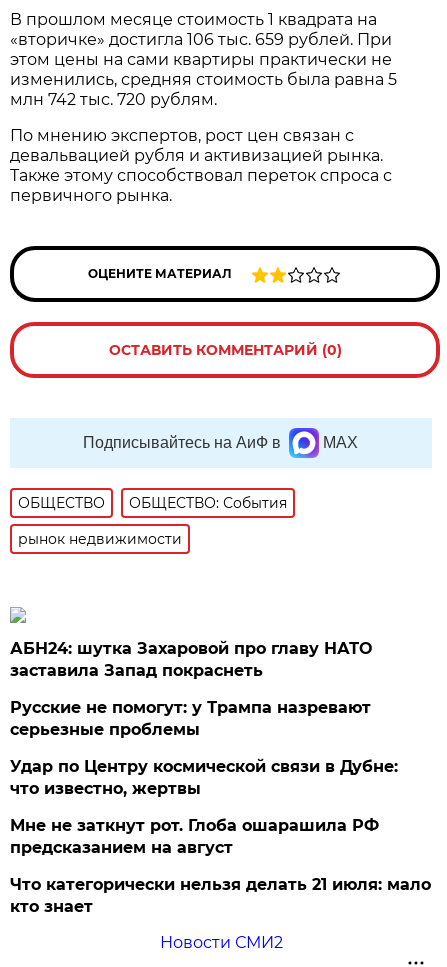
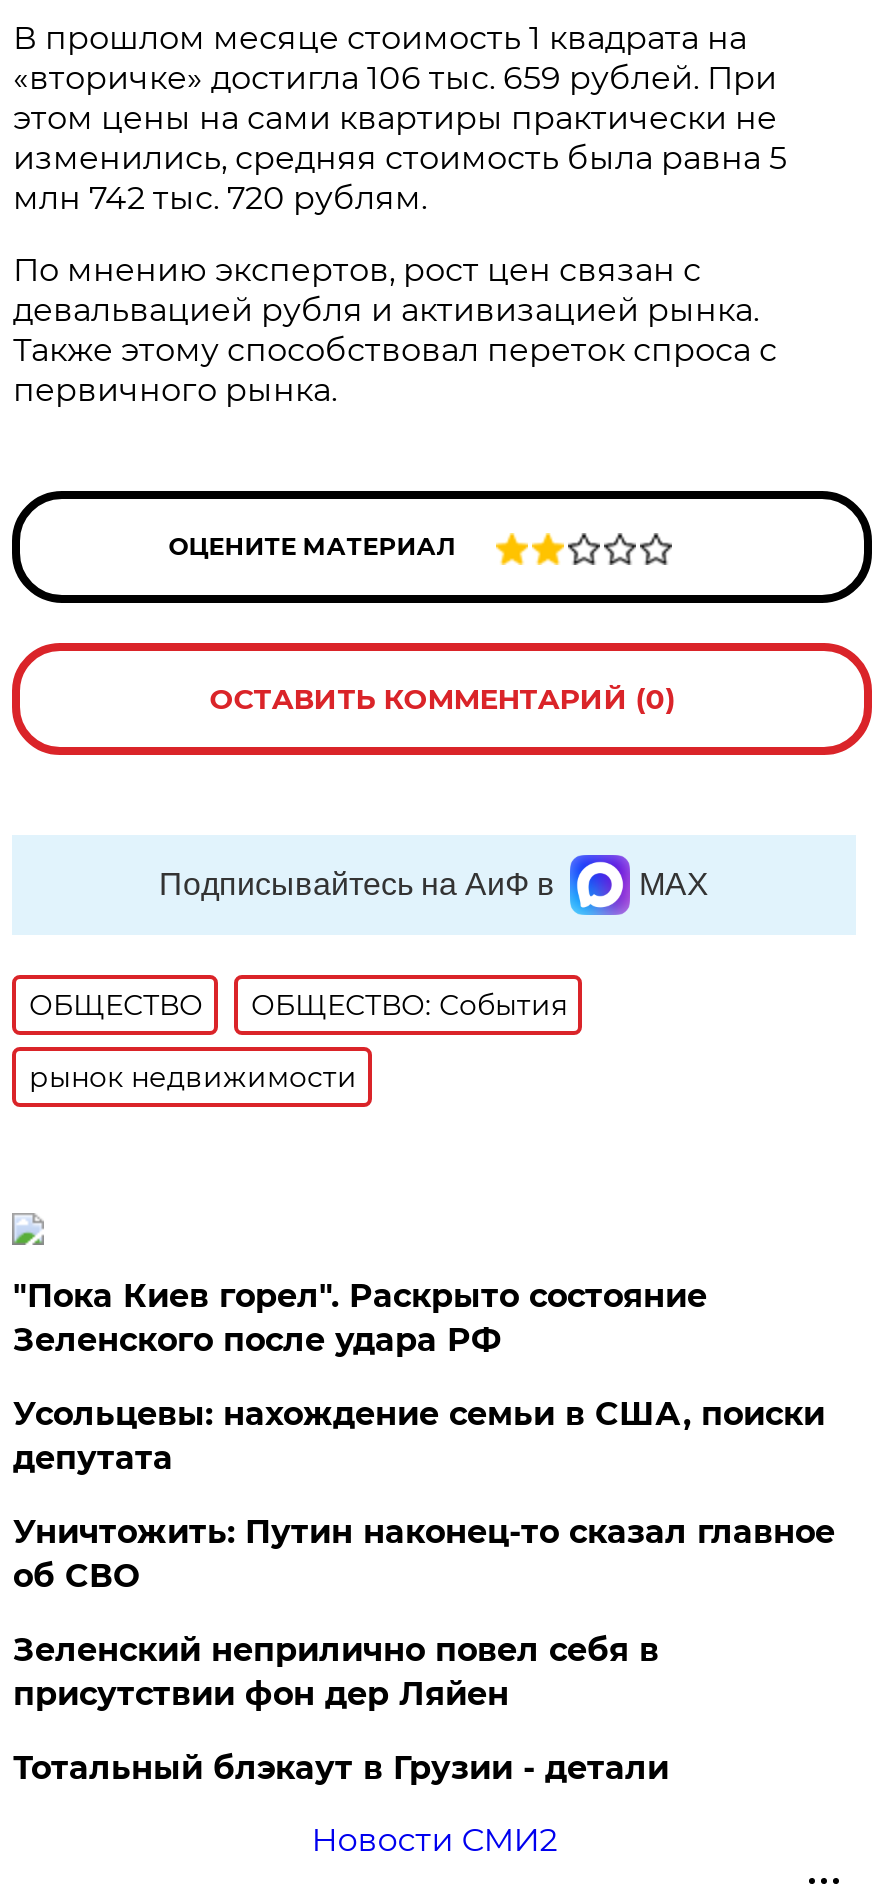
- АБН24: шутка Захаровой про главу НАТО
- заставила Запад покраснеть
+ "Пока Киев горел". Раскрыто состояние
+ Зеленского после удара РФ

- Русские не помогут: у Трампа назревают
- серьезные проблемы
+ Усольцевы: нахождение семьи в США, поиски
+ депутата

- Удар по Центру космической связи в Дубне:
- что известно, жертвы
+ Уничтожить: Путин наконец-то сказал главное
+ об СВО

- Мне не заткнут рот. Глоба ошарашила РФ
- предсказанием на август
+ Зеленский неприлично повел cебя в
+ присутствии фон дер Ляйен

- Что категорически нельзя делать 21 июля: мало
- кто знает
+ Тотальный блэкаут в Грузии - детали
